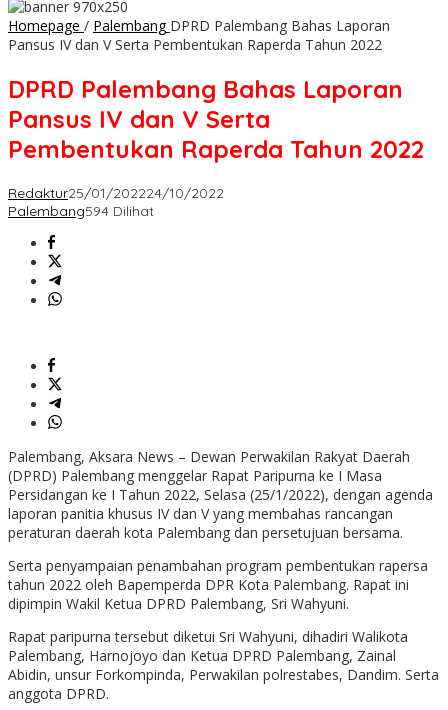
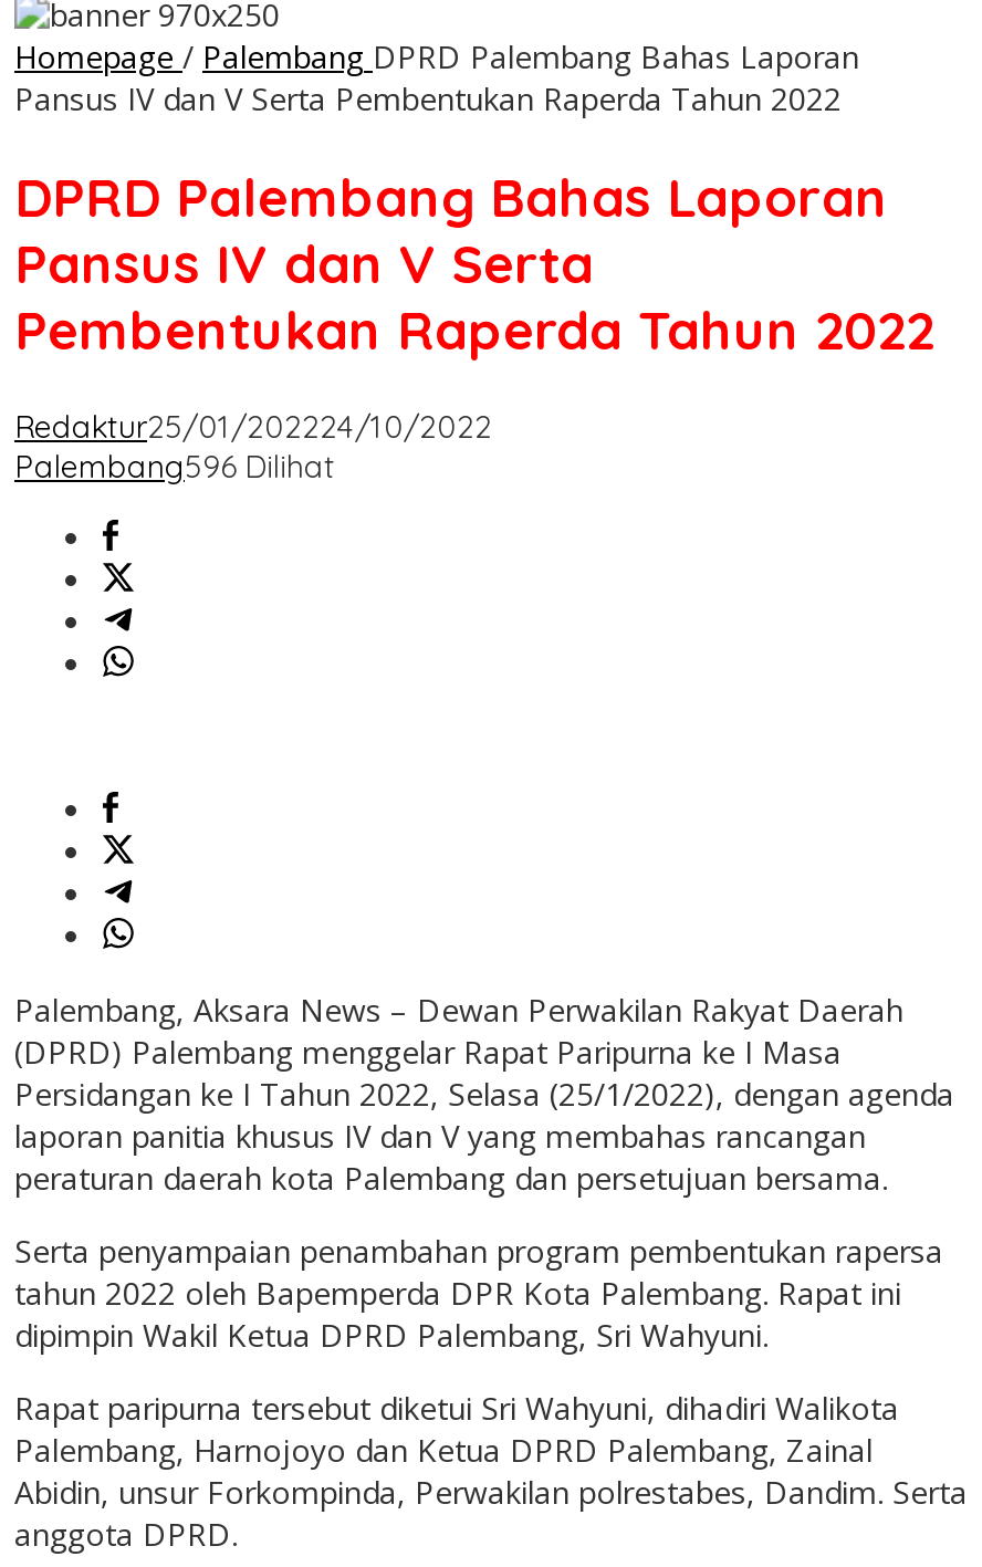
- Palembang594 Dilihat
+ Palembang596 Dilihat
